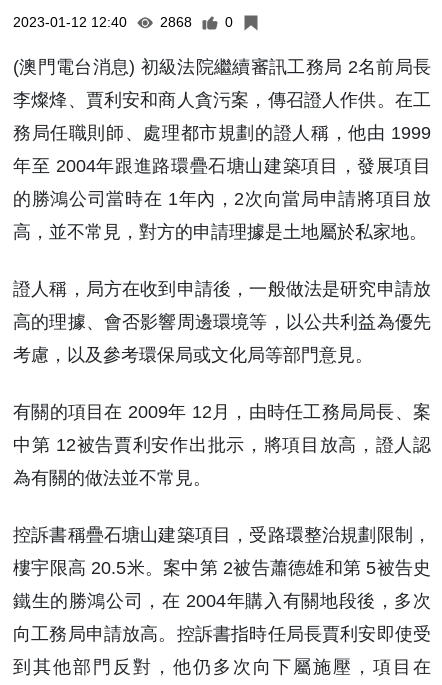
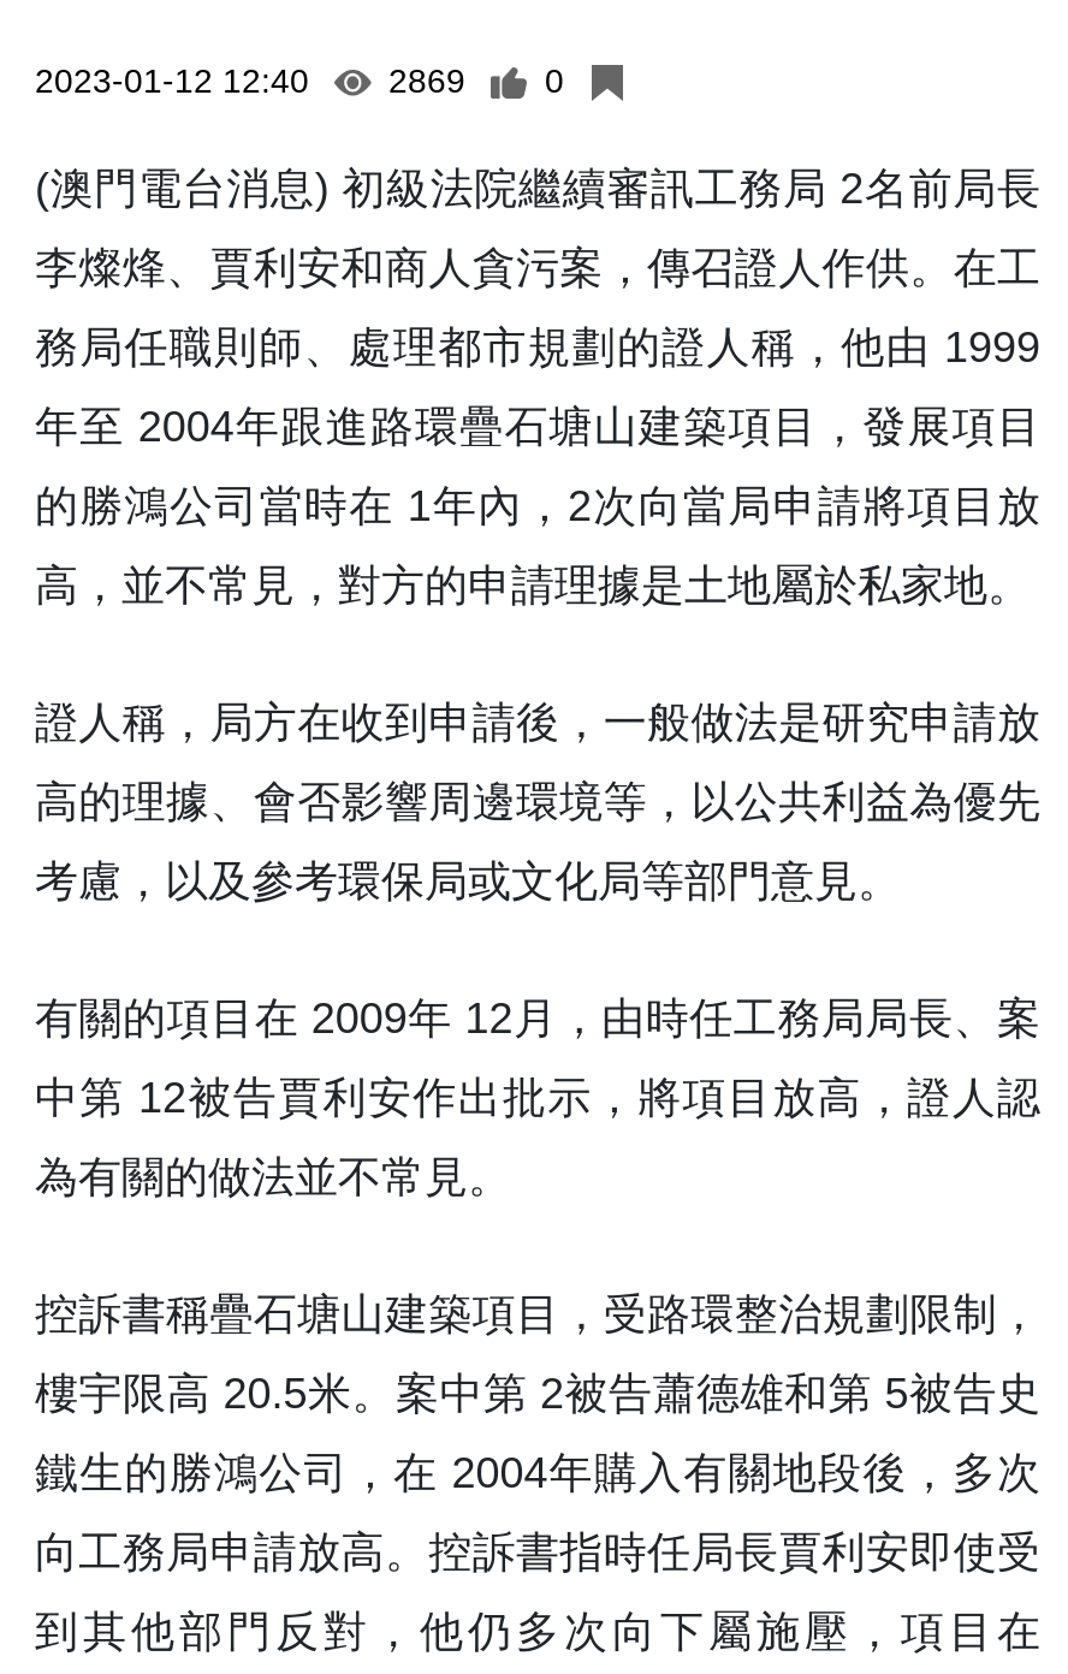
- 2868
+ 2869
